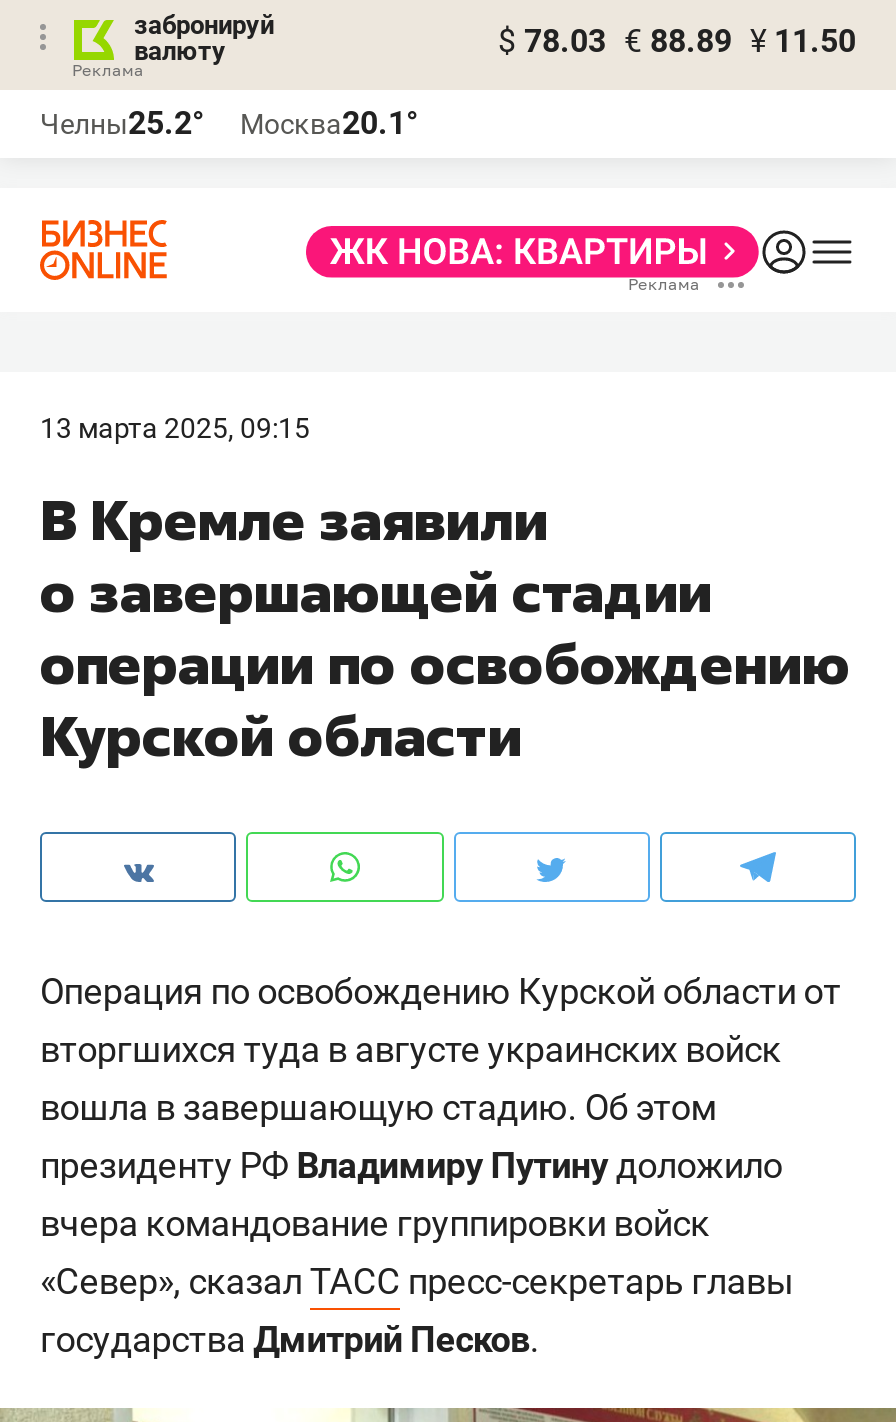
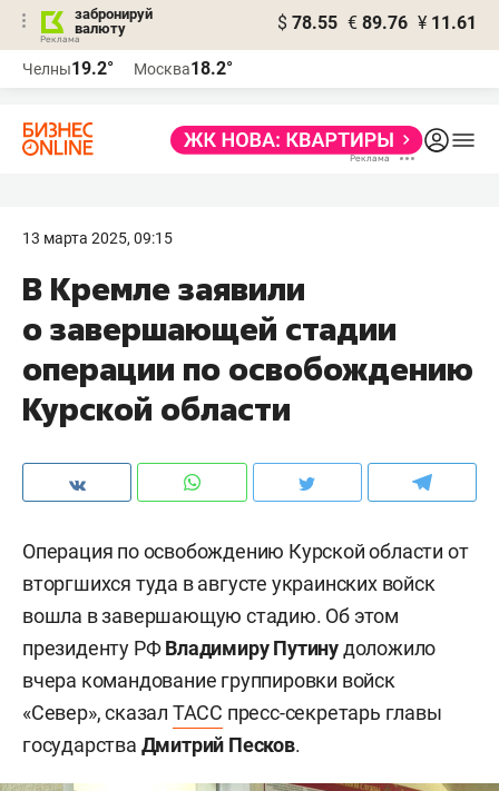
- $ 78.03 € 88.89 ¥ 11.50
+ $ 78.55 € 89.76 ¥ 11.61

- Челны25.2°
+ Челны19.2°

- Москва20.1°
+ Москва18.2°
